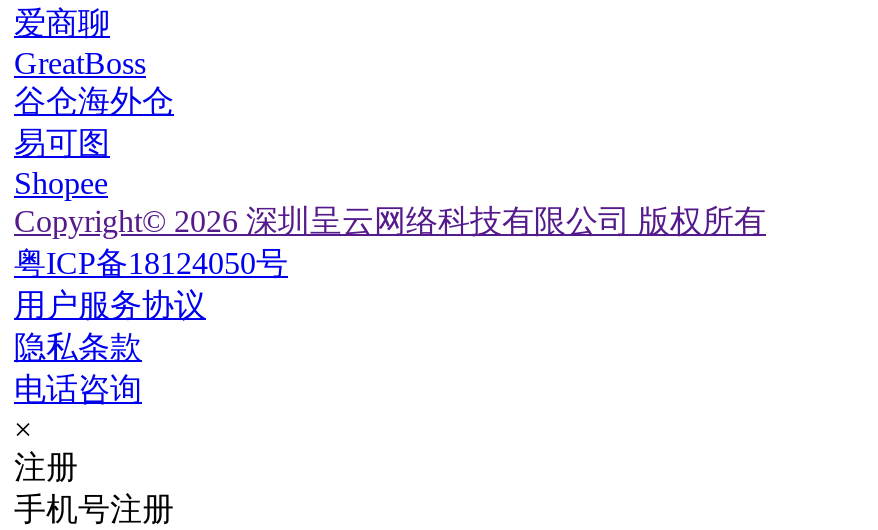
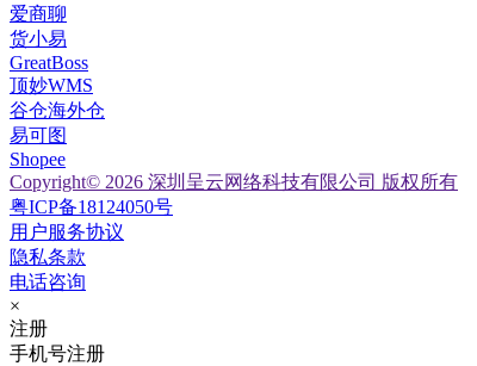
+ 货小易

+ 顶妙WMS
